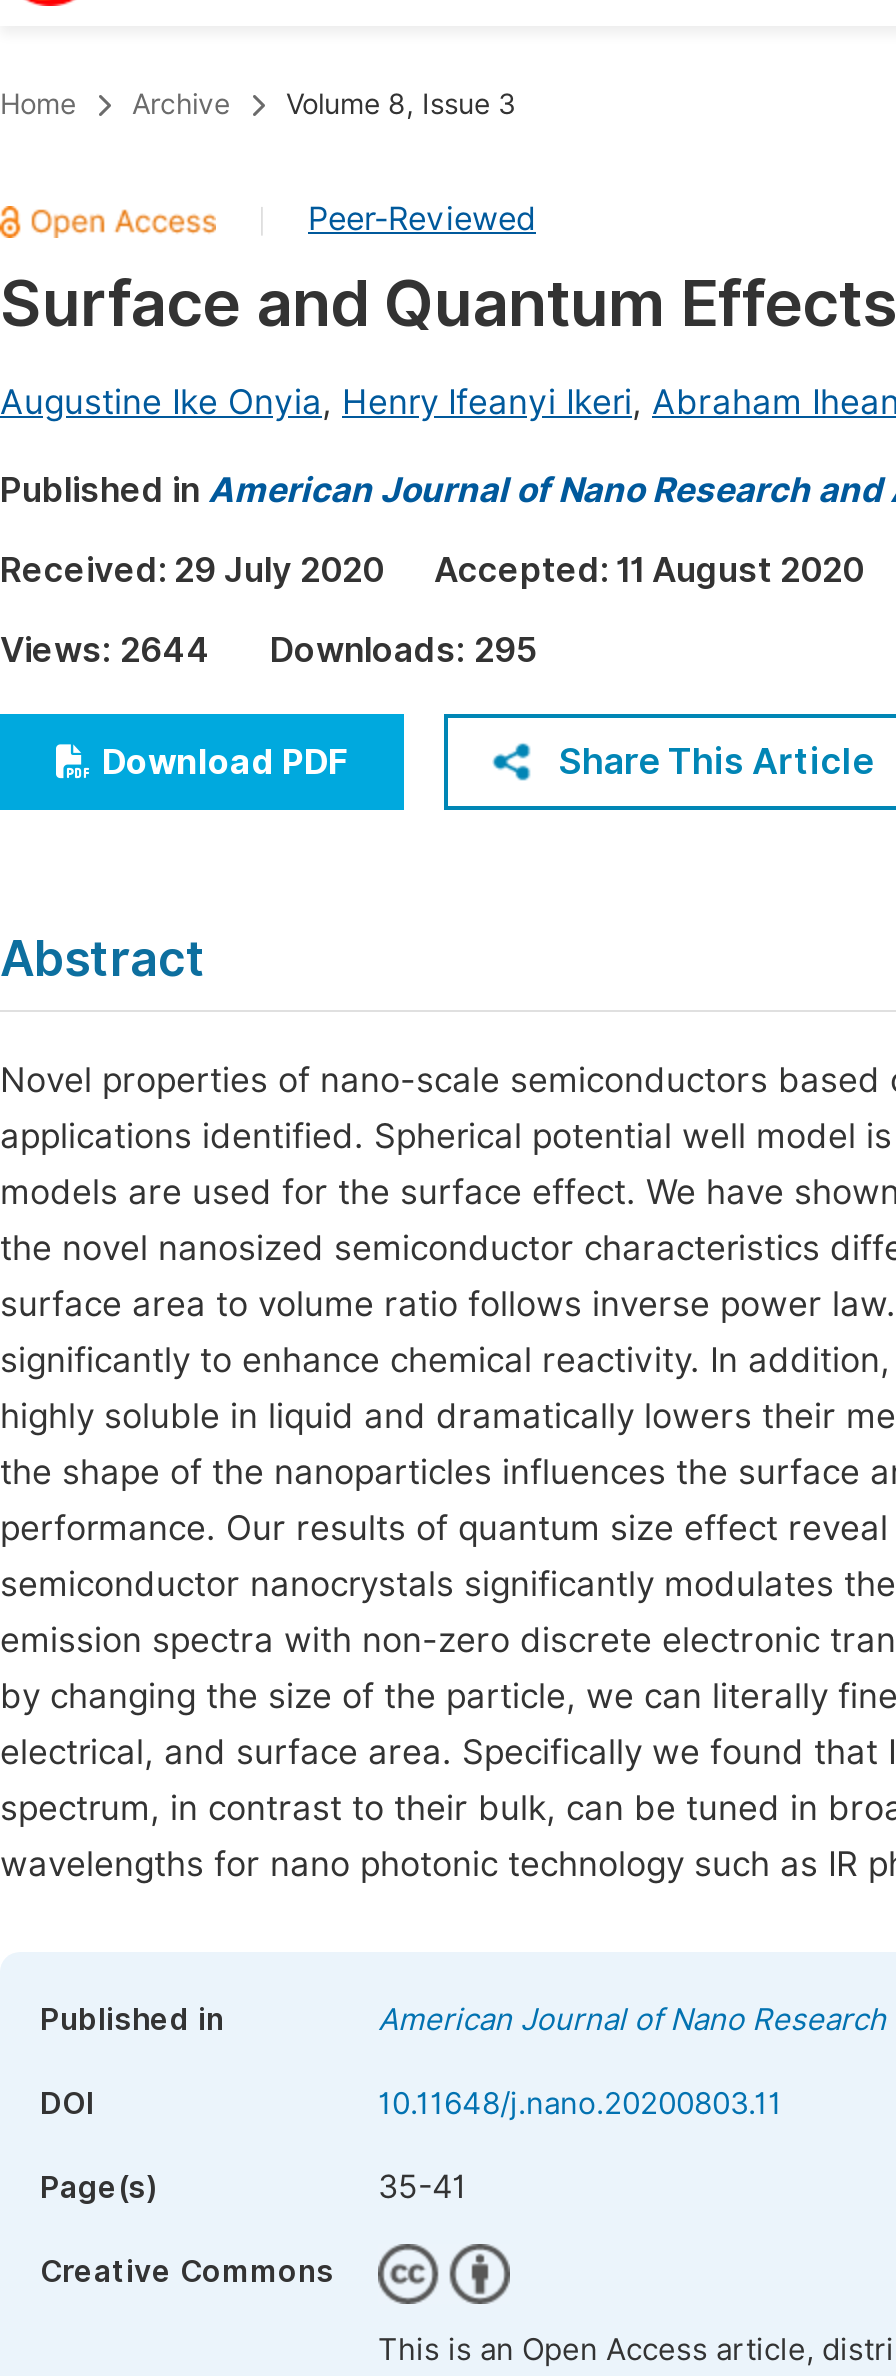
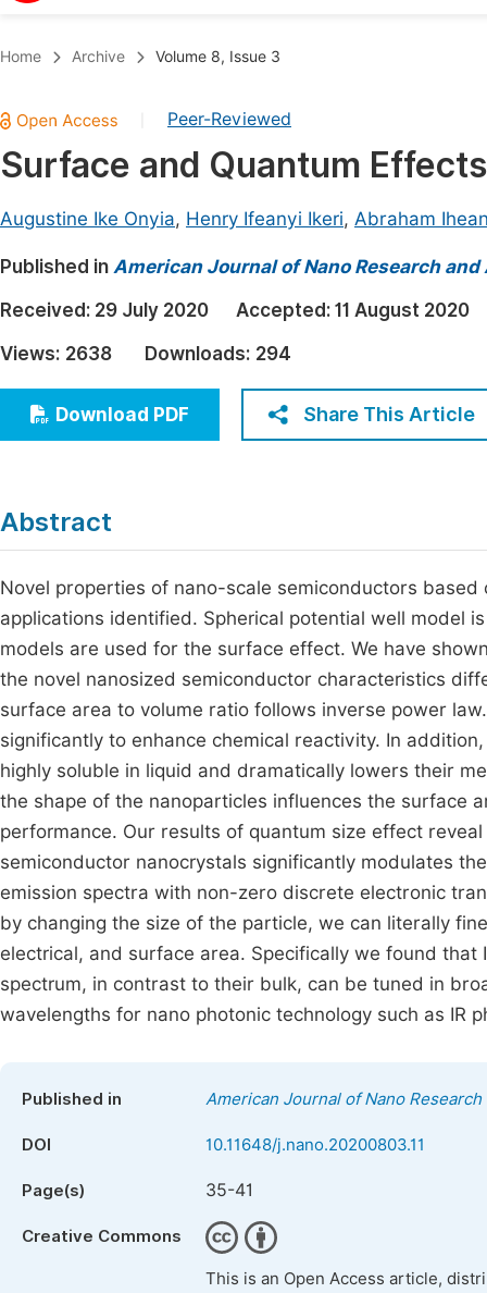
- Views: 2644
+ Views: 2638

- Downloads: 295
+ Downloads: 294
